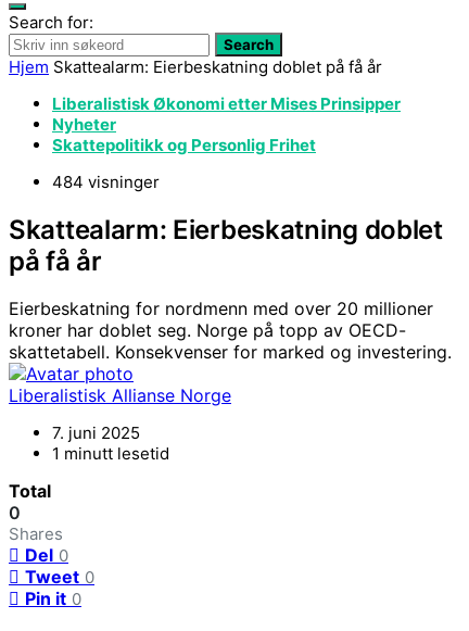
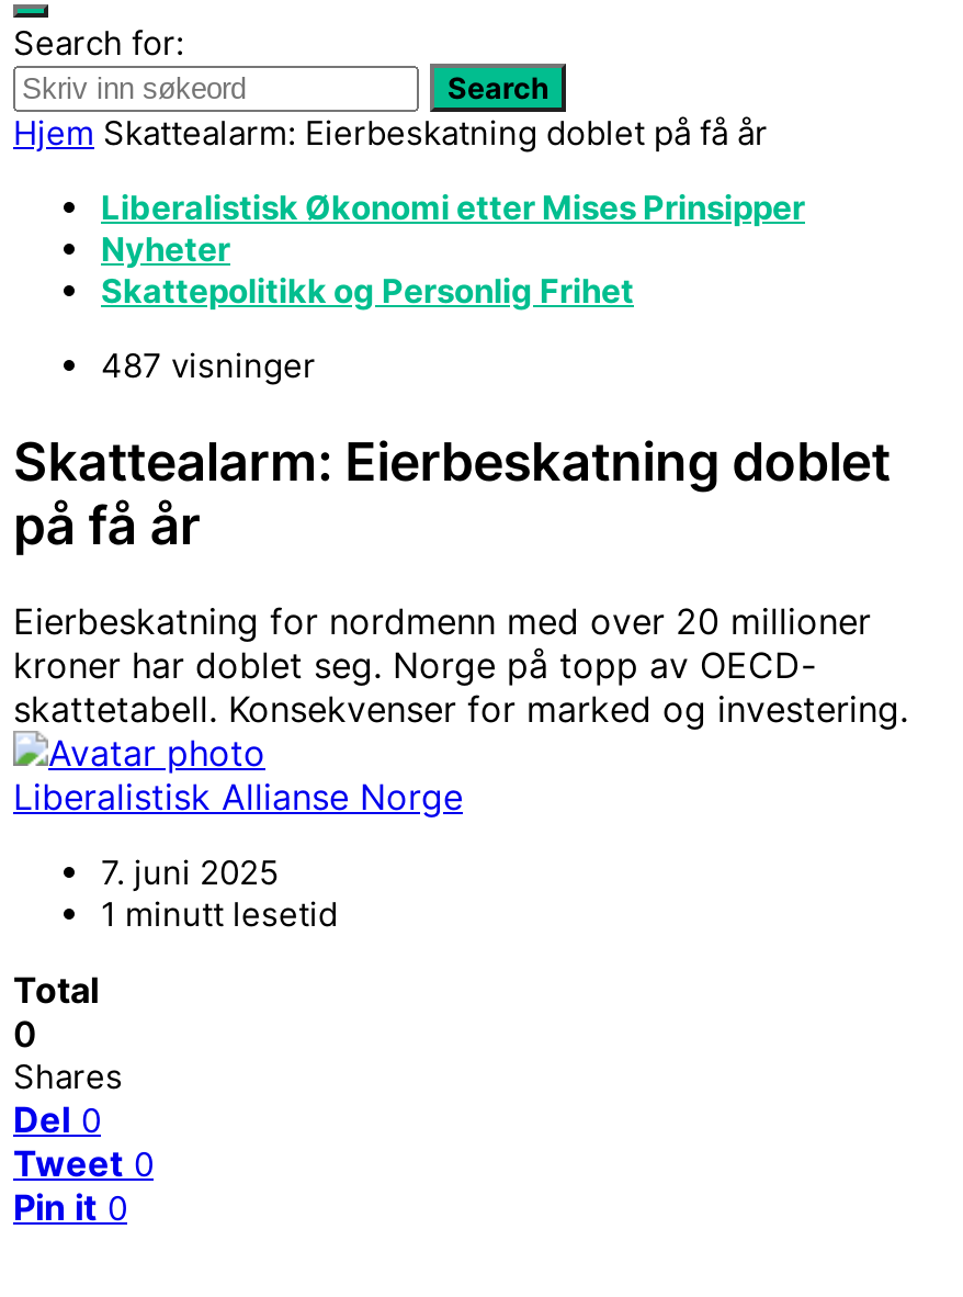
- 484 visninger
+ 487 visninger
